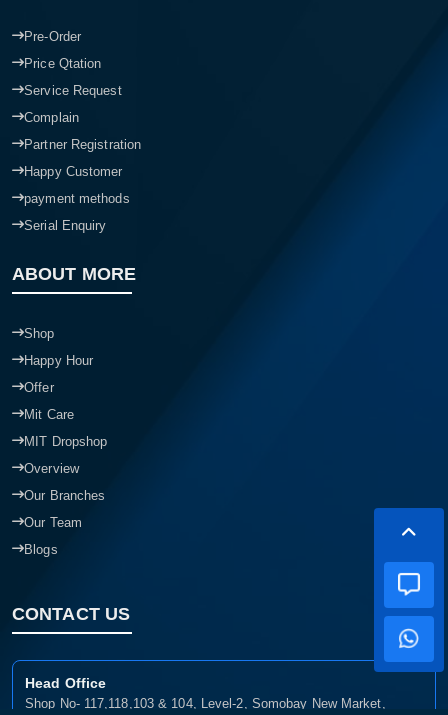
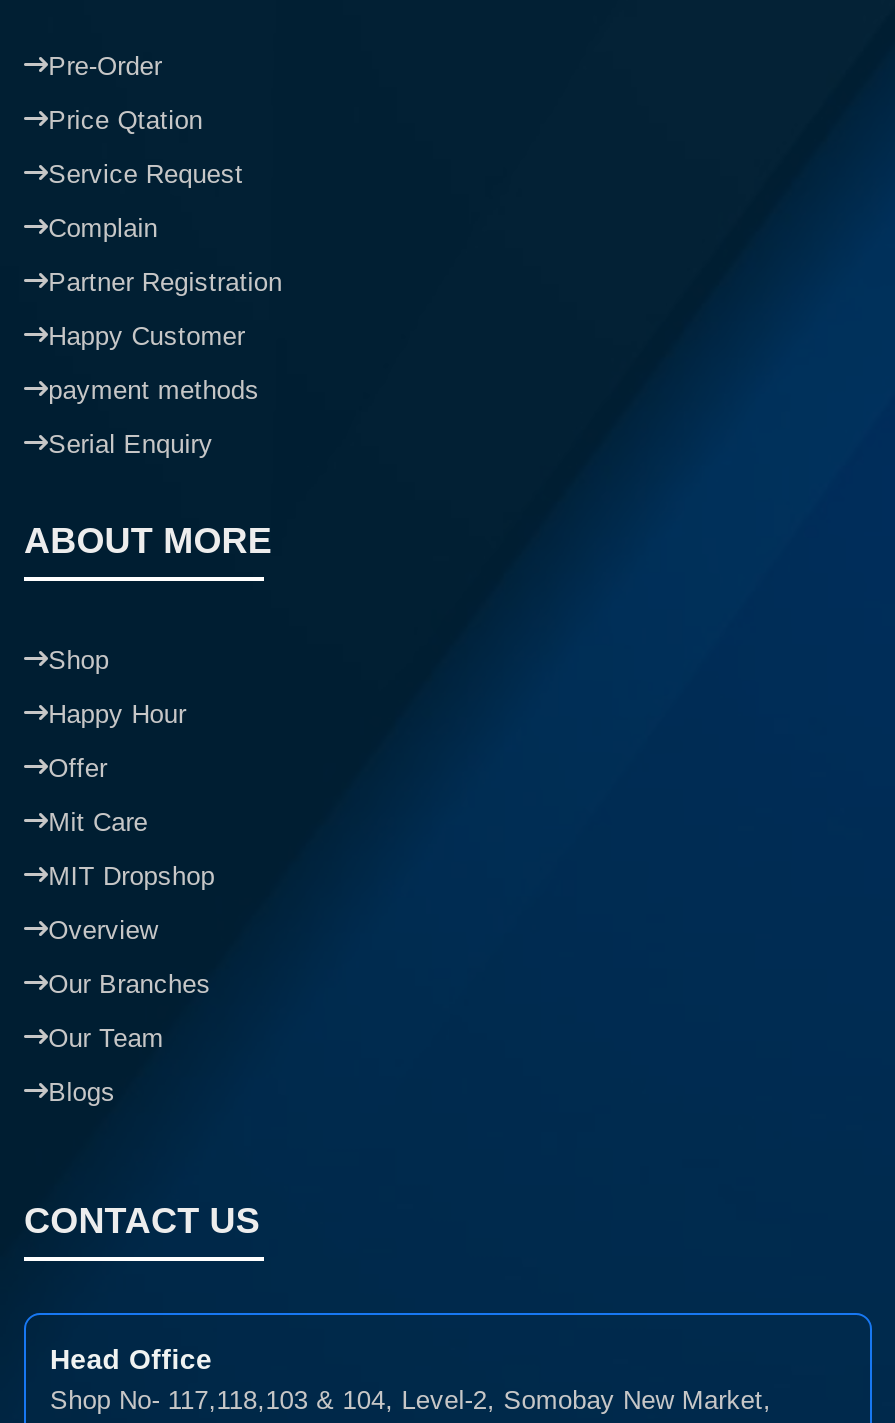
- [image]
